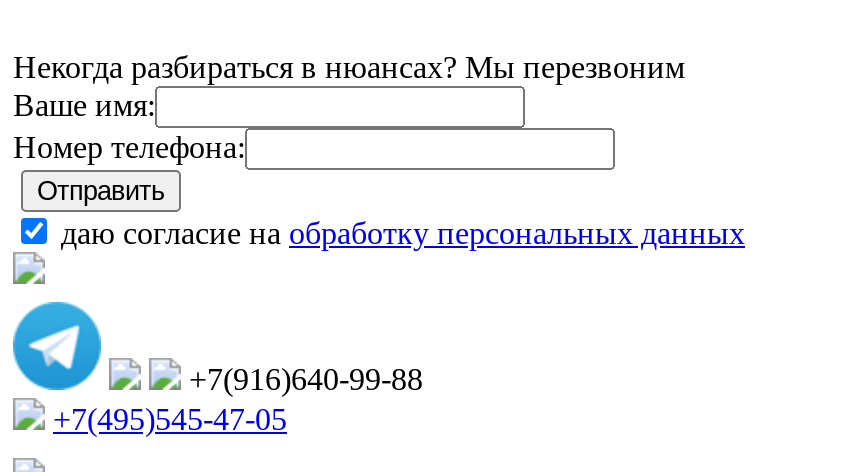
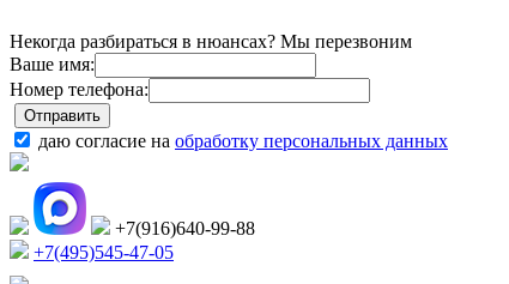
- [image]
+ [image]
